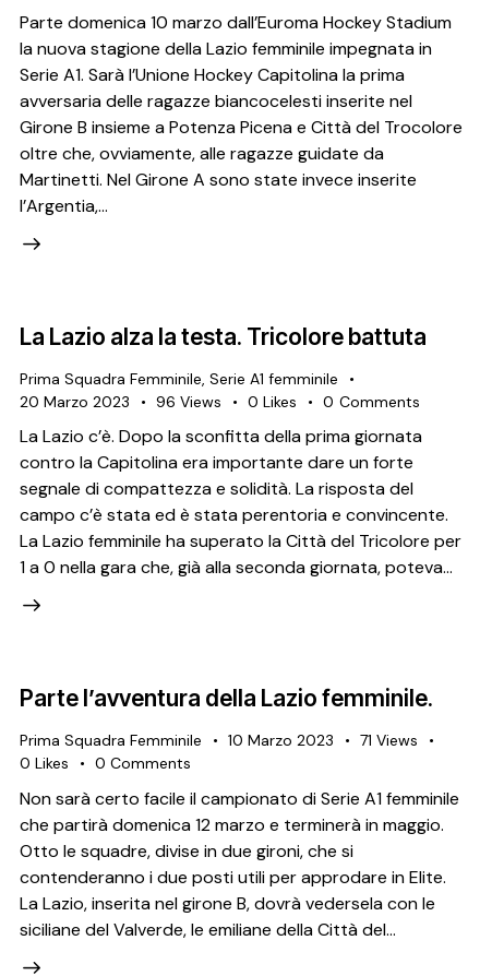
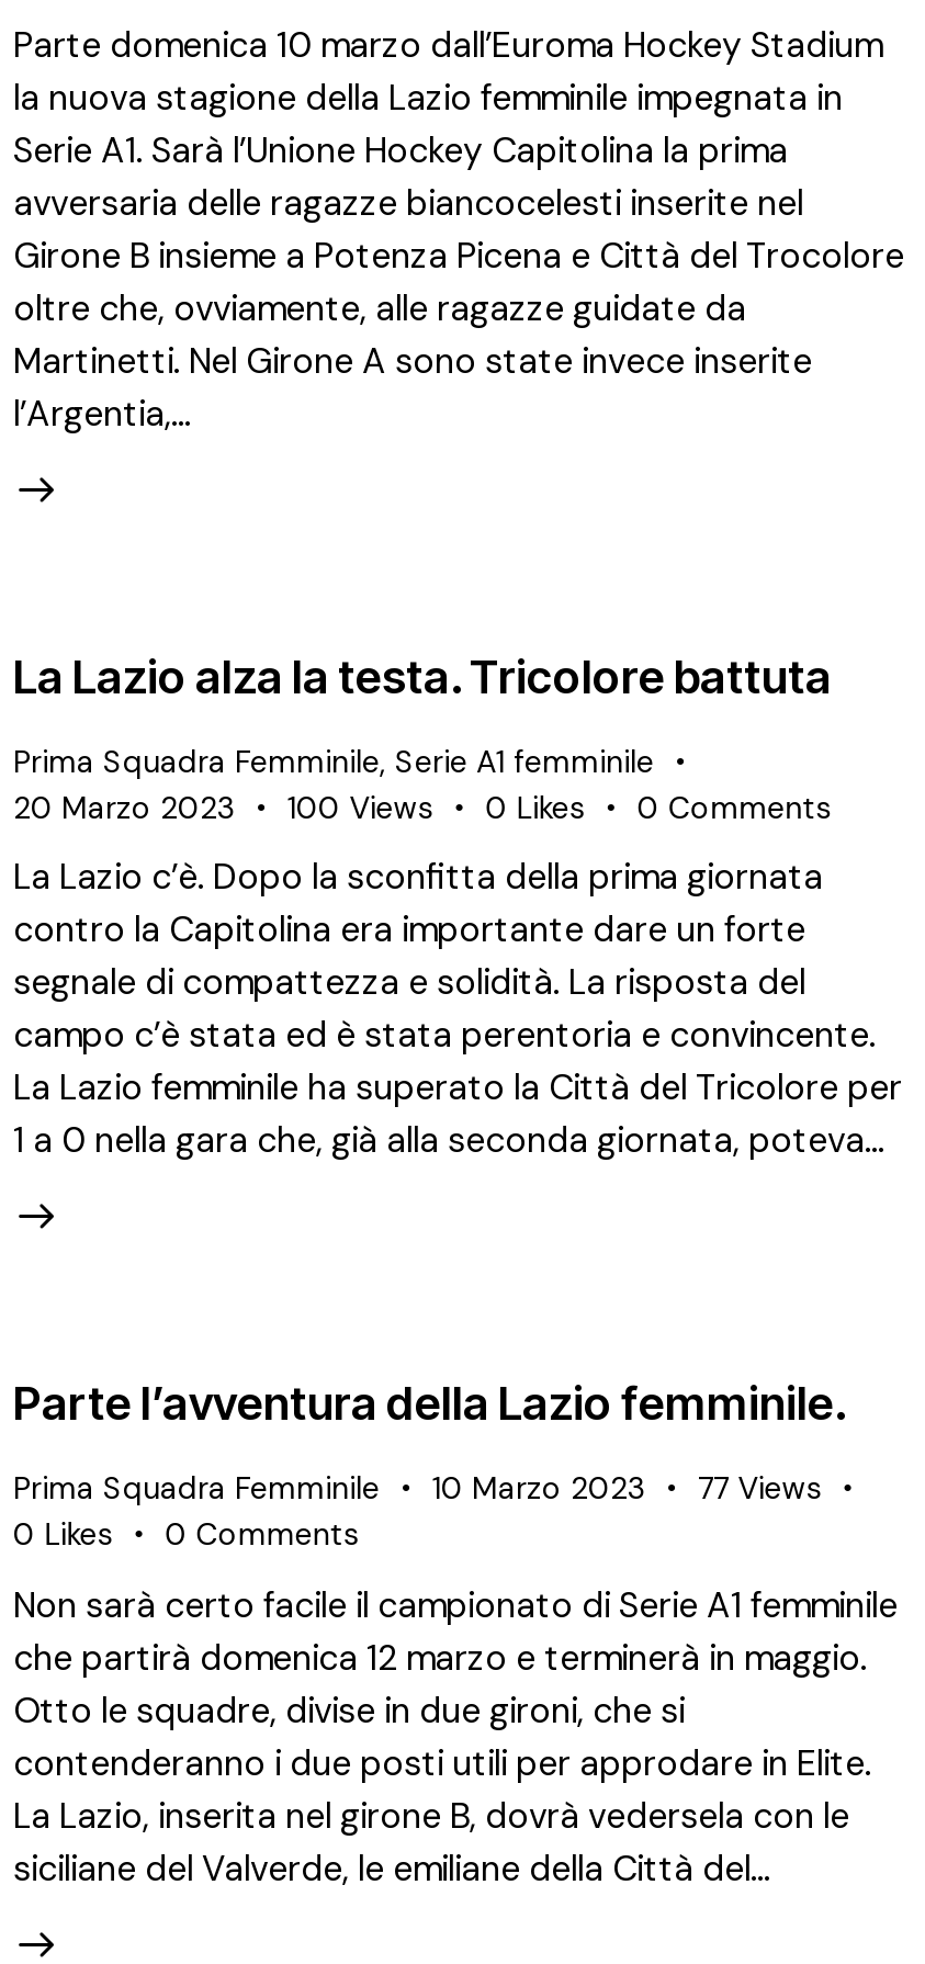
- 96 Views
+ 100 Views

- Prima Squadra Femminile 10 Marzo 2023 71 Views
+ Prima Squadra Femminile 10 Marzo 2023 77 Views
